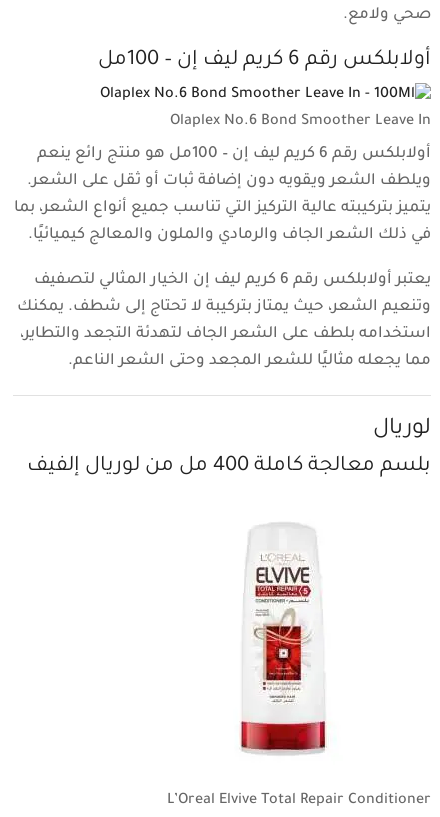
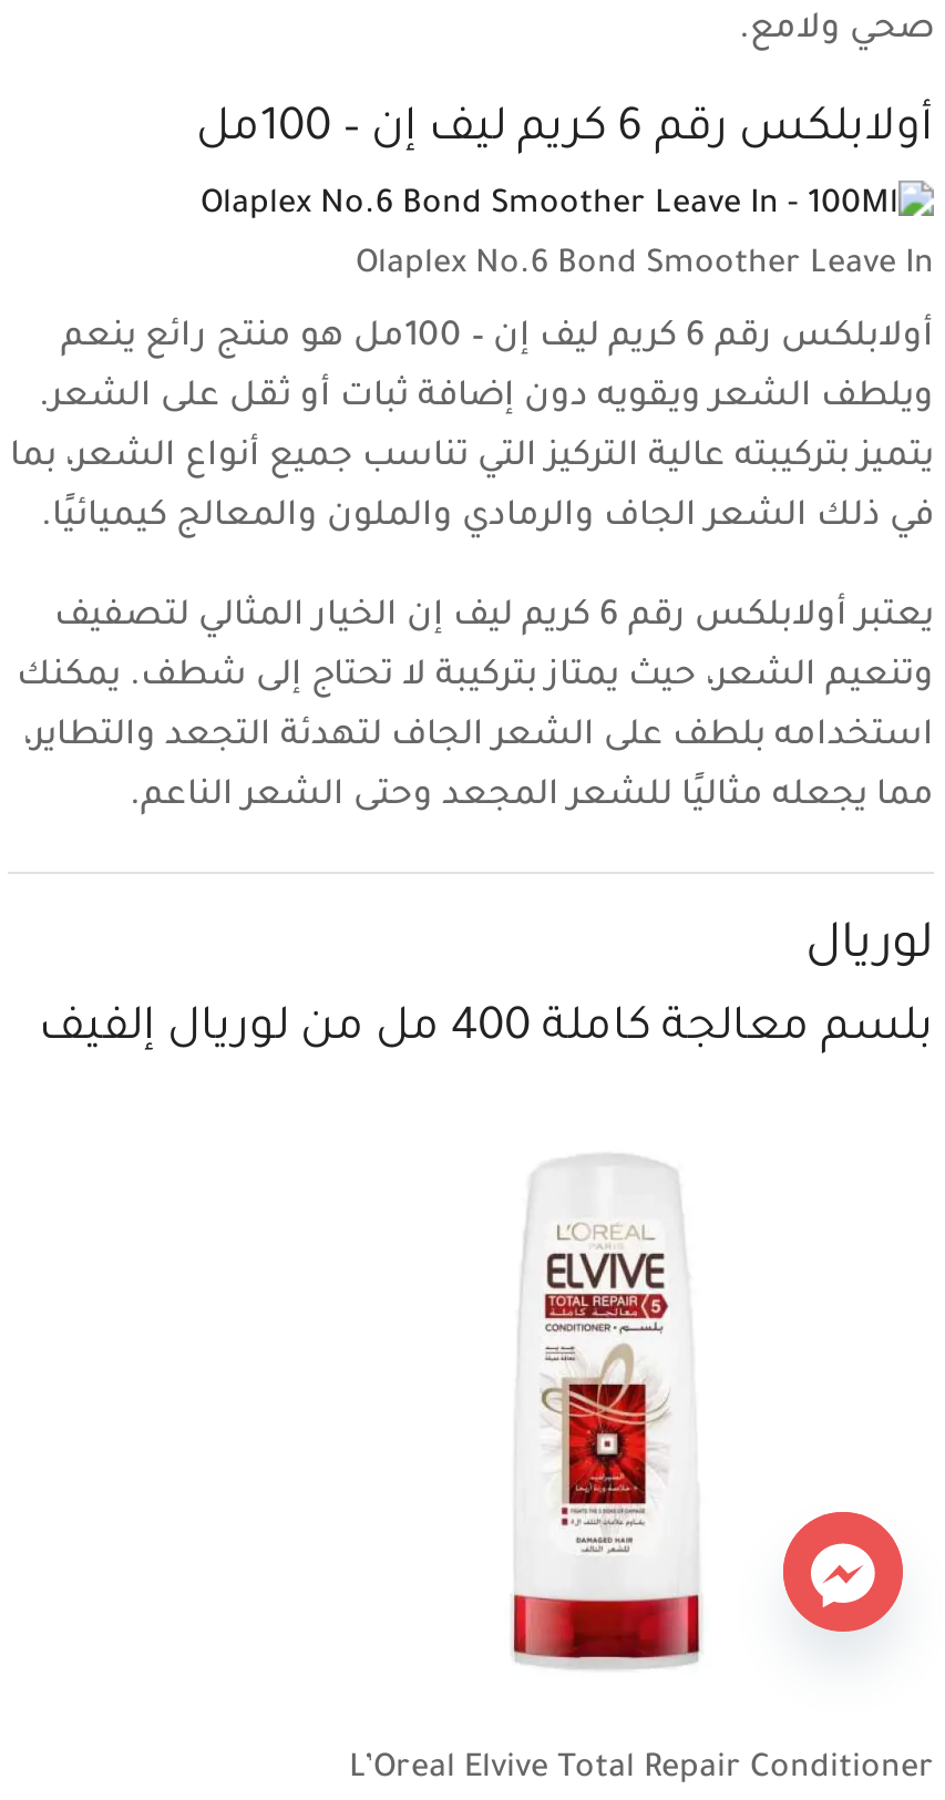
+ [image]
